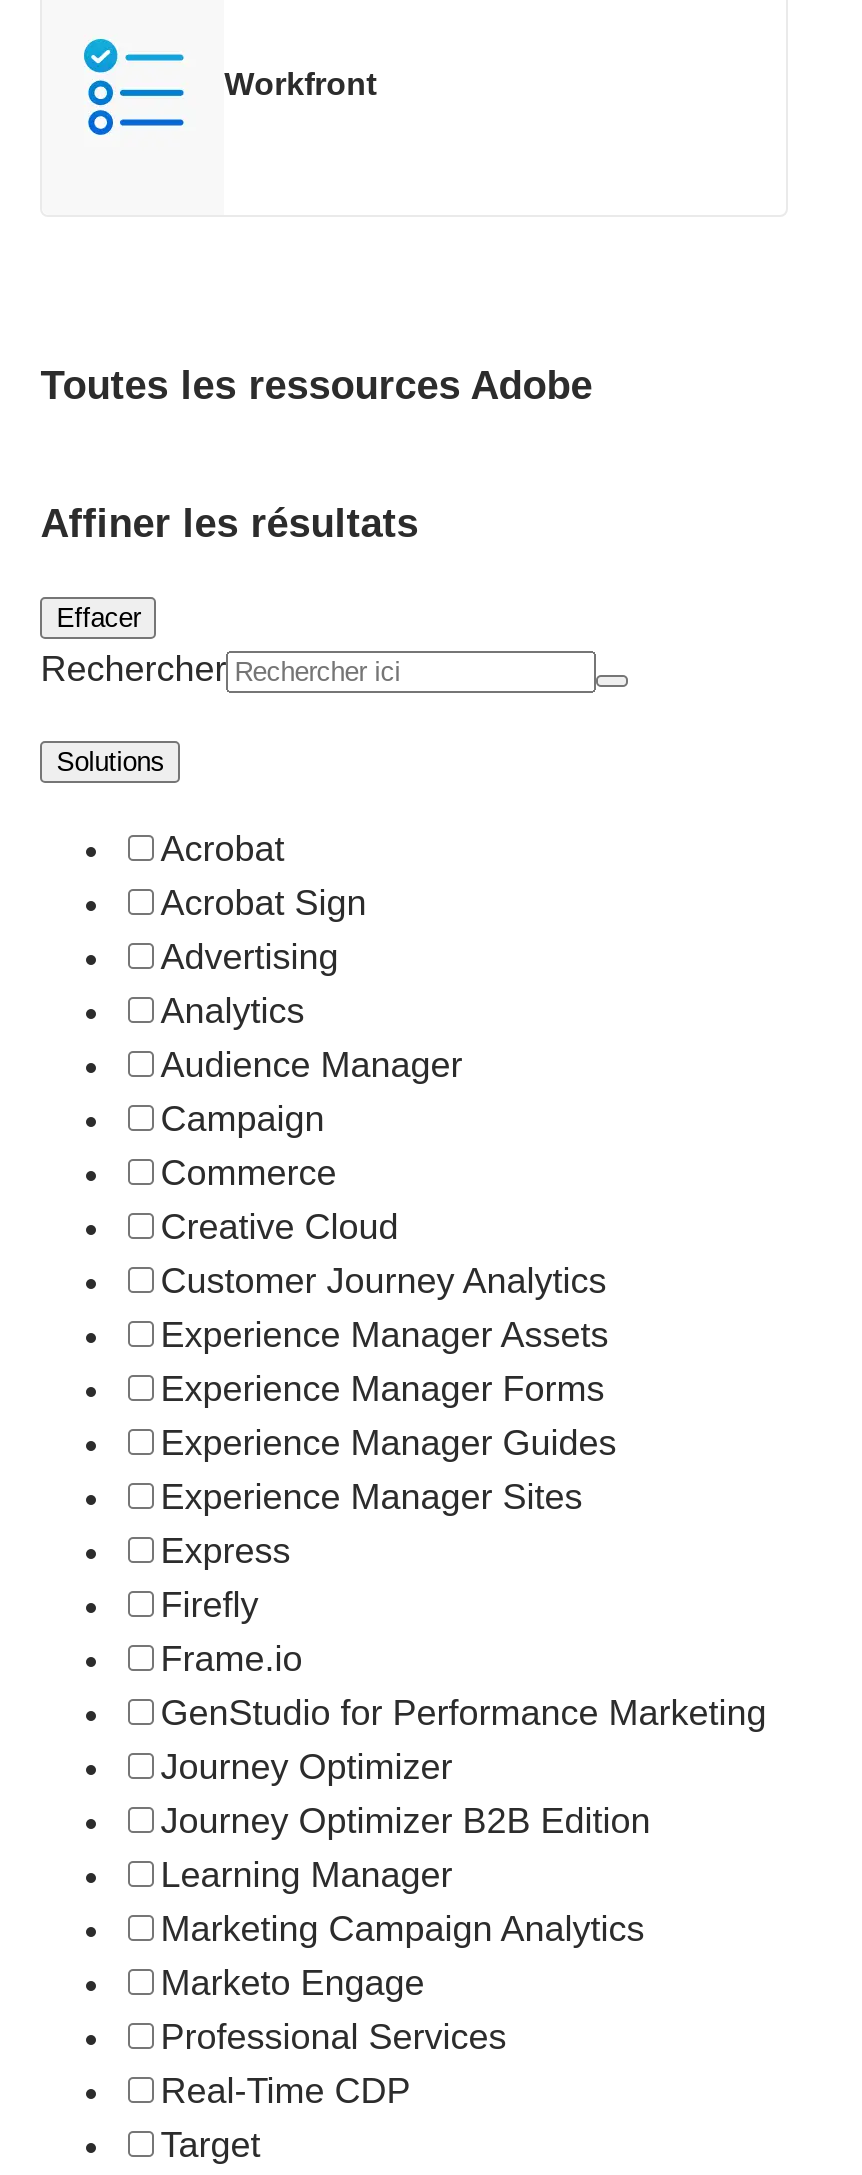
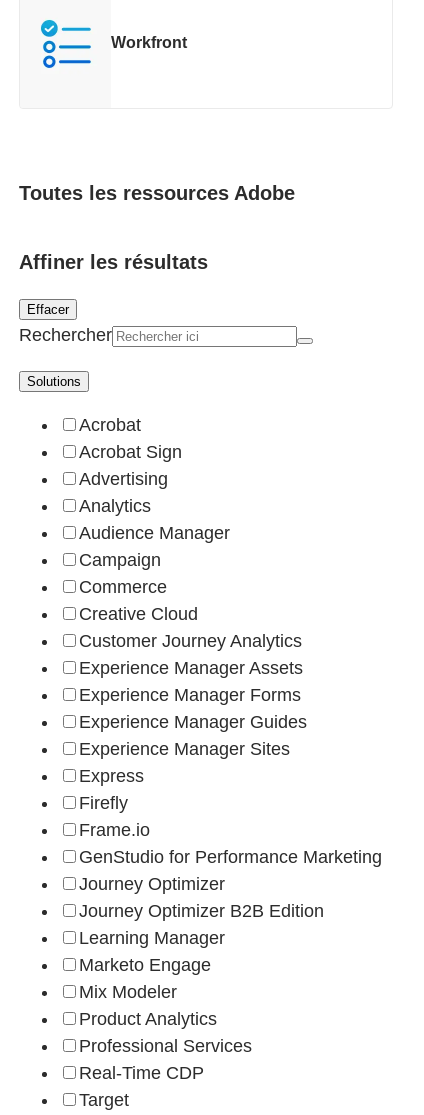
- Marketing Campaign Analytics

moved up: Marketo Engage

+ Mix Modeler
+ Product Analytics
